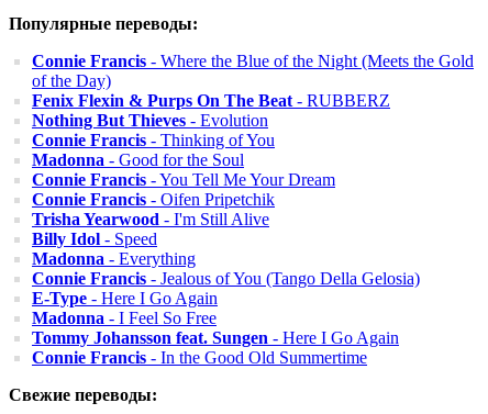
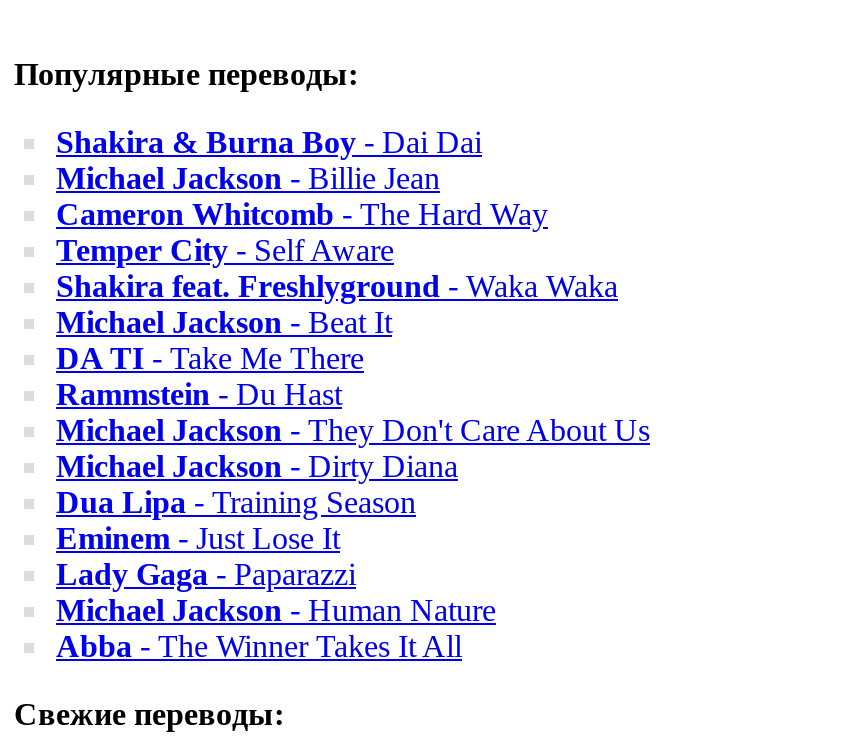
- Connie Francis - Where the Blue of the Night (Meets the Gold
- of the Day)
- Fenix Flexin & Purps On The Beat - RUBBERZ
- Nothing But Thieves - Evolution
- Connie Francis - Thinking of You
- Madonna - Good for the Soul
- Connie Francis - You Tell Me Your Dream
- Connie Francis - Oifen Pripetchik
- Trisha Yearwood - I'm Still Alive
- Billy Idol - Speed
- Madonna - Everything
- Connie Francis - Jealous of You (Tango Della Gelosia)
- E-Type - Here I Go Again
- Madonna - I Feel So Free
- Tommy Johansson feat. Sungen - Here I Go Again
- Connie Francis - In the Good Old Summertime
+ Shakira & Burna Boy - Dai Dai
+ Michael Jackson - Billie Jean
+ Cameron Whitcomb - The Hard Way
+ Temper City - Self Aware
+ Shakira feat. Freshlyground - Waka Waka
+ Michael Jackson - Beat It
+ DA TI - Take Me There
+ Rammstein - Du Hast
+ Michael Jackson - They Don't Care About Us
+ Michael Jackson - Dirty Diana
+ Dua Lipa - Training Season
+ Eminem - Just Lose It
+ Lady Gaga - Paparazzi
+ Michael Jackson - Human Nature
+ Abba - The Winner Takes It All
